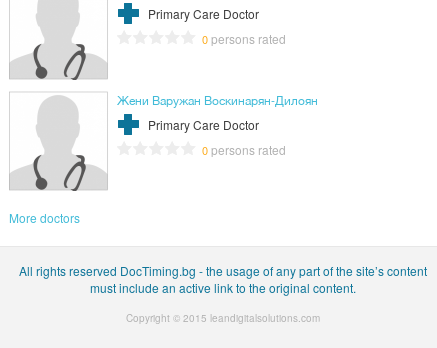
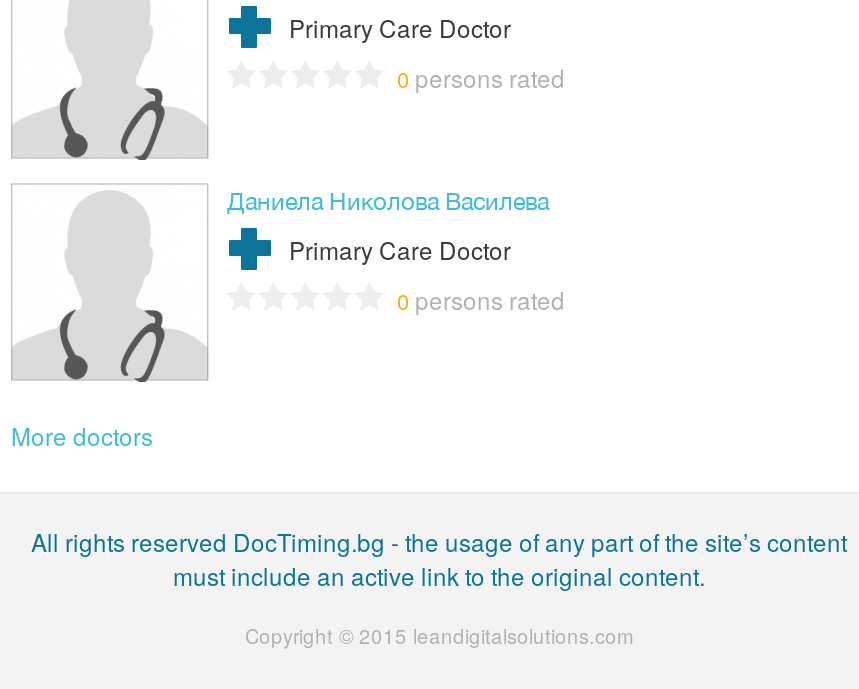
- Жени Варужан Воскинарян-Дилоян
+ Даниела Николова Василева
